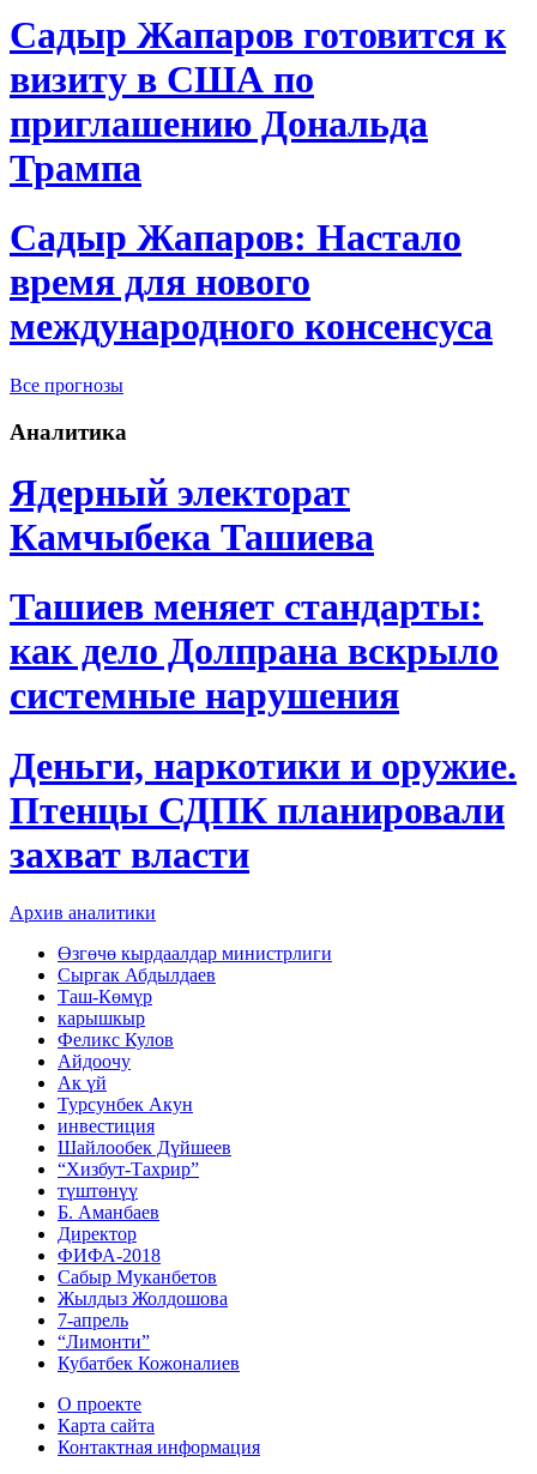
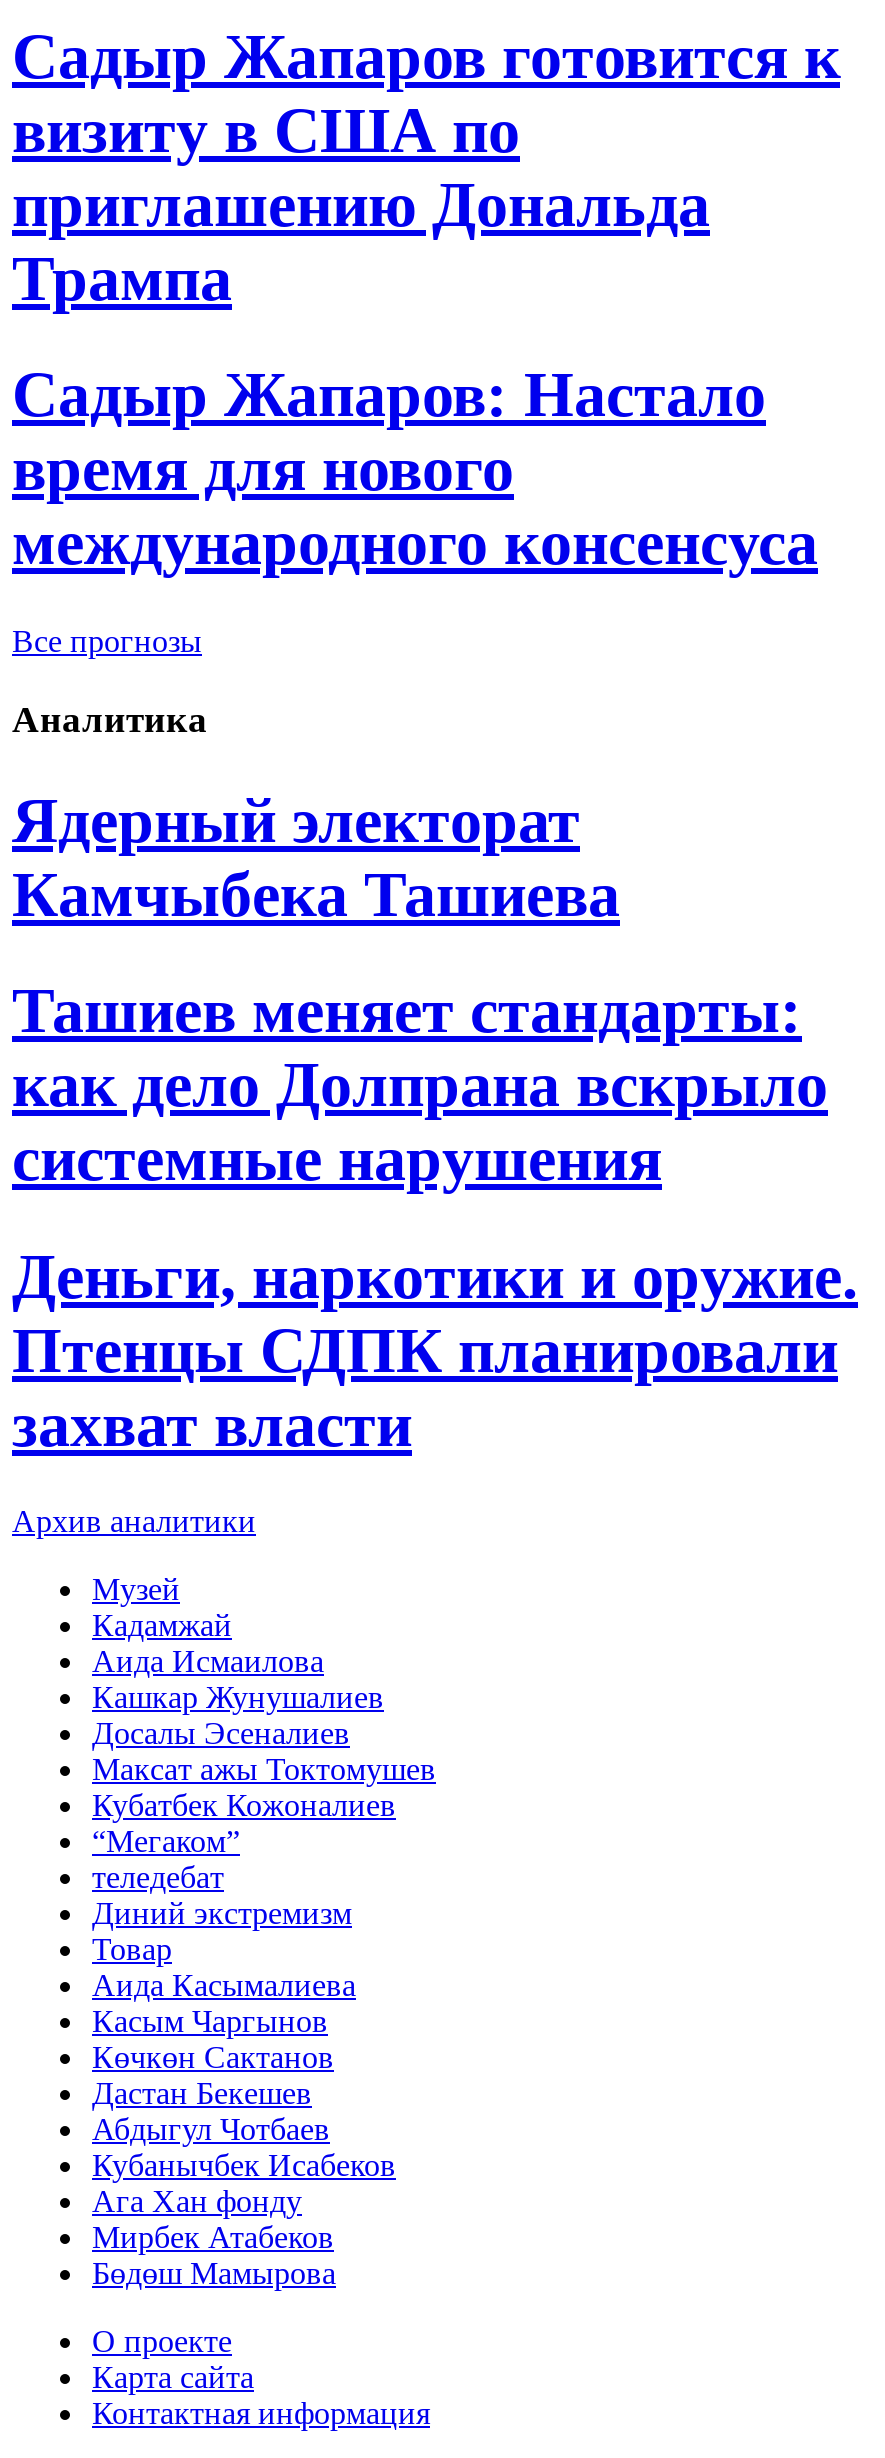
- Өзгөчө кырдаалдар министрлиги
- Сыргак Абдылдаев
- Таш-Көмүр
- карышкыр
- Феликс Кулов
- Айдоочу
- Ак үй
- Турсунбек Акун
- инвестиция
- Шайлообек Дүйшеев
- “Хизбут-Тахрир”
- түштөнүү
- Б. Аманбаев
- Директор
- ФИФА-2018
- Сабыр Муканбетов
- Жылдыз Жолдошова
- 7-апрель
- “Лимонти”
+ Музей
+ Кадамжай
+ Аида Исмаилова
+ Кашкар Жунушалиев
+ Досалы Эсеналиев
+ Максат ажы Токтомушев

moved up: Кубатбек Кожоналиев

+ “Мегаком”
+ теледебат
+ Диний экстремизм
+ Товар
+ Аида Касымалиева
+ Касым Чаргынов
+ Көчкөн Сактанов
+ Дастан Бекешев
+ Абдыгул Чотбаев
+ Кубанычбек Исабеков
+ Ага Хан фонду
+ Мирбек Атабеков
+ Бөдөш Мамырова
